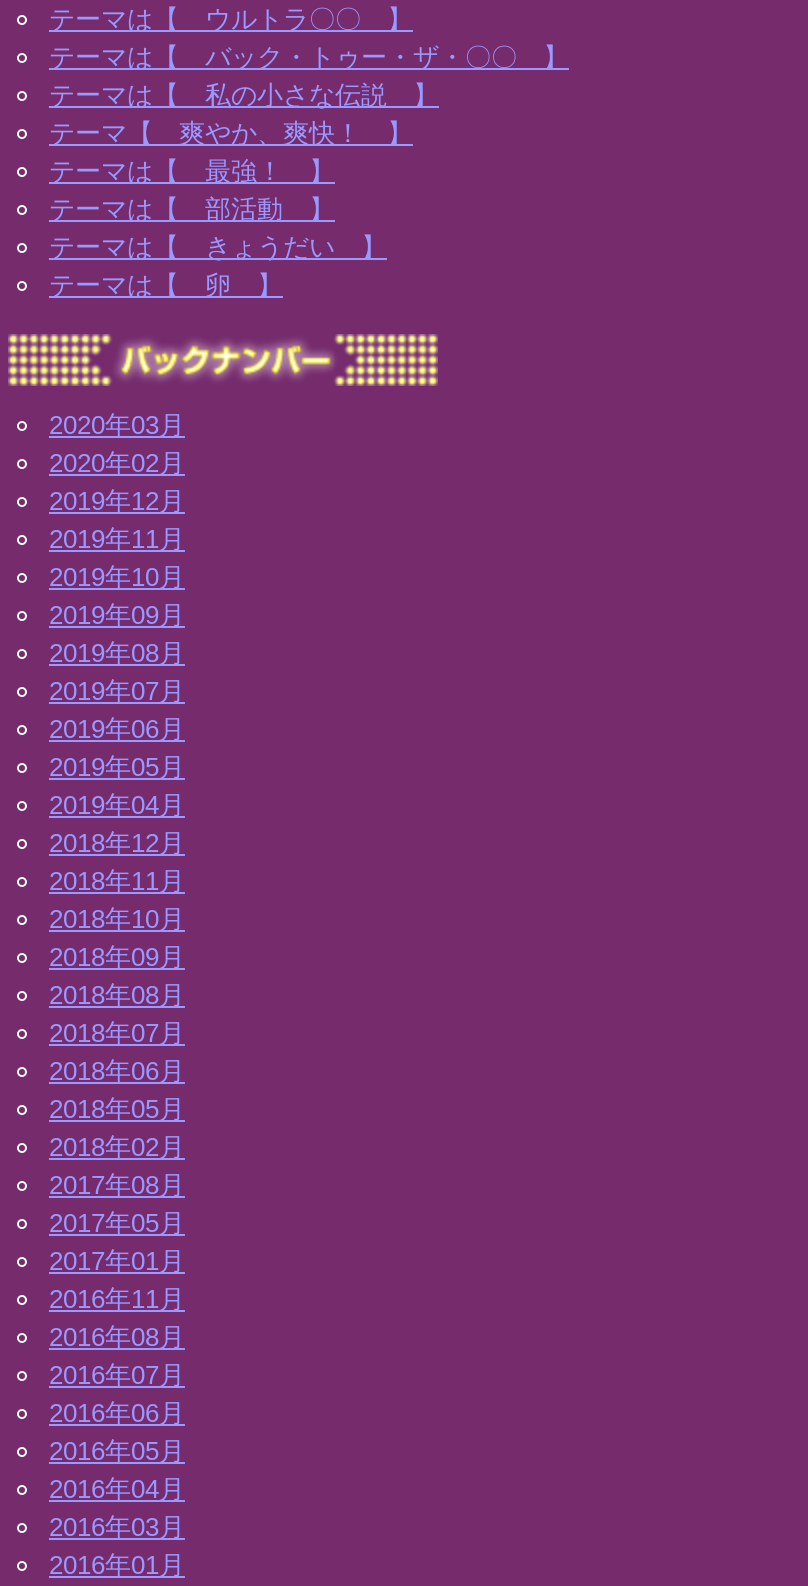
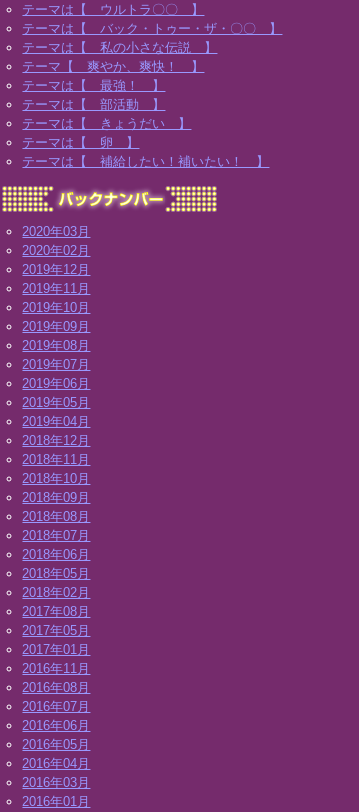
+ テーマは【 補給したい！補いたい！ 】
